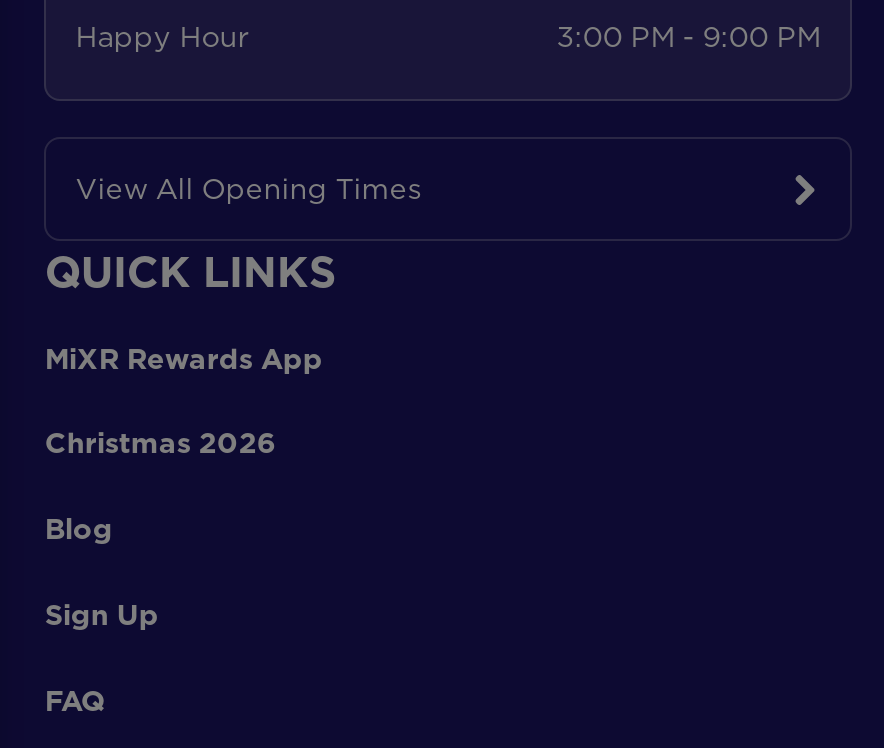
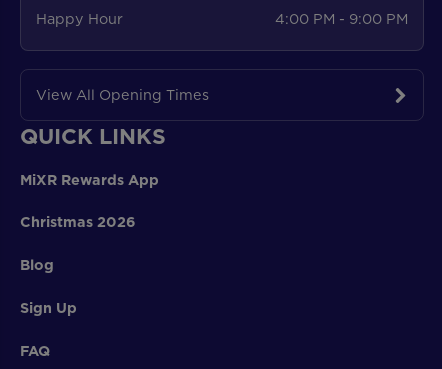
- 3:00 PM - 9:00 PM
+ 4:00 PM - 9:00 PM
